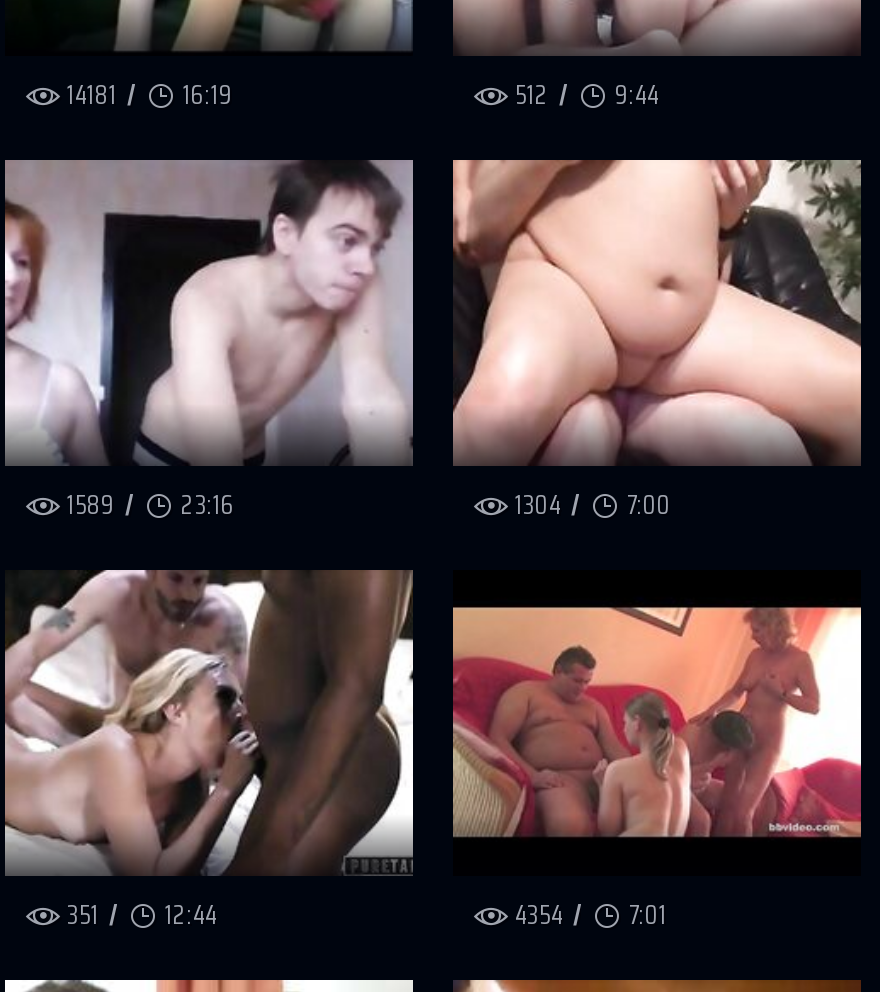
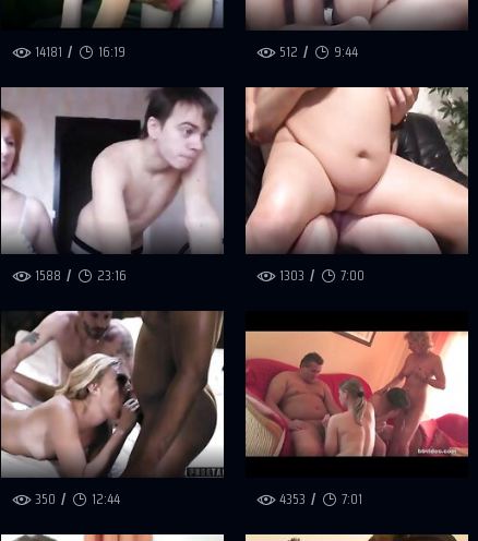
- 1589 23:16
+ 1588 23:16

- 1304 7:00
+ 1303 7:00

- 351 12:44
+ 350 12:44

- 4354 7:01
+ 4353 7:01
